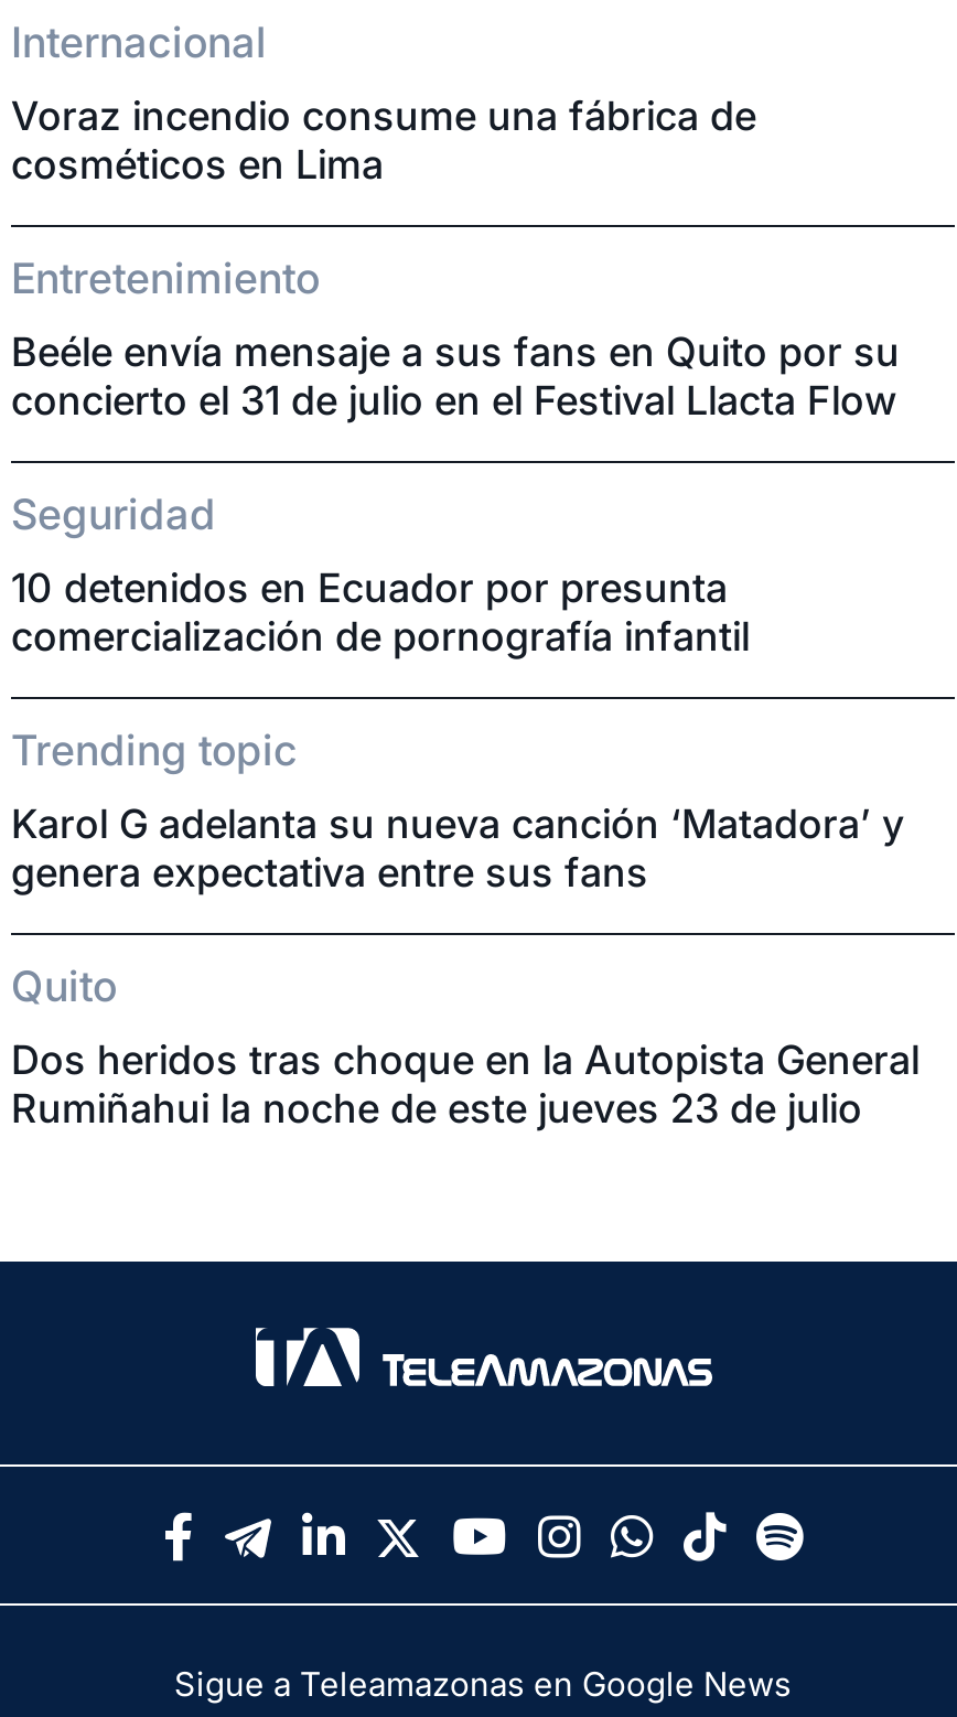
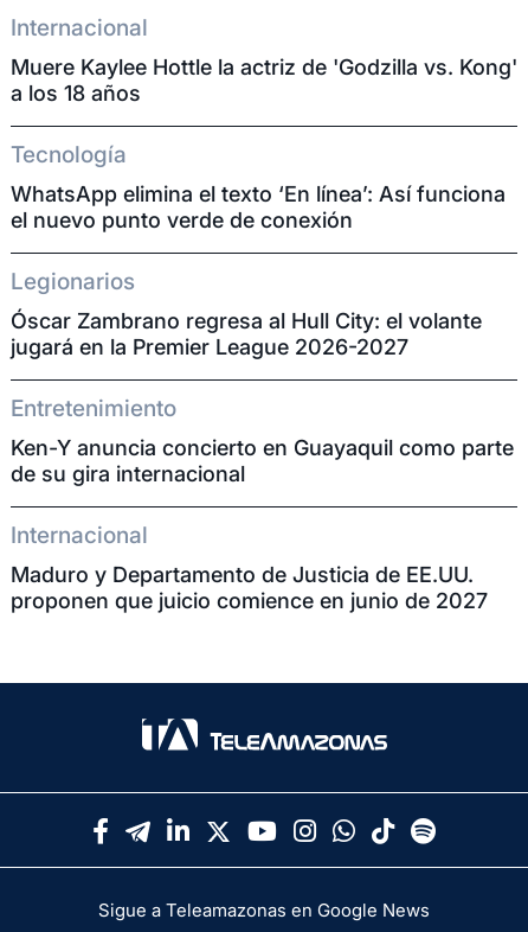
- Voraz incendio consume una fábrica de
- cosméticos en Lima
+ Muere Kaylee Hottle la actriz de 'Godzilla vs. Kong'
+ a los 18 años
+ Tecnología
+ WhatsApp elimina el texto ‘En línea’: Así funciona
+ el nuevo punto verde de conexión
+ Legionarios
+ Óscar Zambrano regresa al Hull City: el volante
+ jugará en la Premier League 2026-2027

moved down: Entretenimiento

- Beéle envía mensaje a sus fans en Quito por su
- concierto el 31 de julio en el Festival Llacta Flow
- Seguridad
- 10 detenidos en Ecuador por presunta
- comercialización de pornografía infantil
- Trending topic
- Karol G adelanta su nueva canción ‘Matadora’ y
- genera expectativa entre sus fans
- Quito
- Dos heridos tras choque en la Autopista General
- Rumiñahui la noche de este jueves 23 de julio
+ Ken-Y anuncia concierto en Guayaquil como parte
+ de su gira internacional
+ Internacional
+ Maduro y Departamento de Justicia de EE.UU.
+ proponen que juicio comience en junio de 2027
